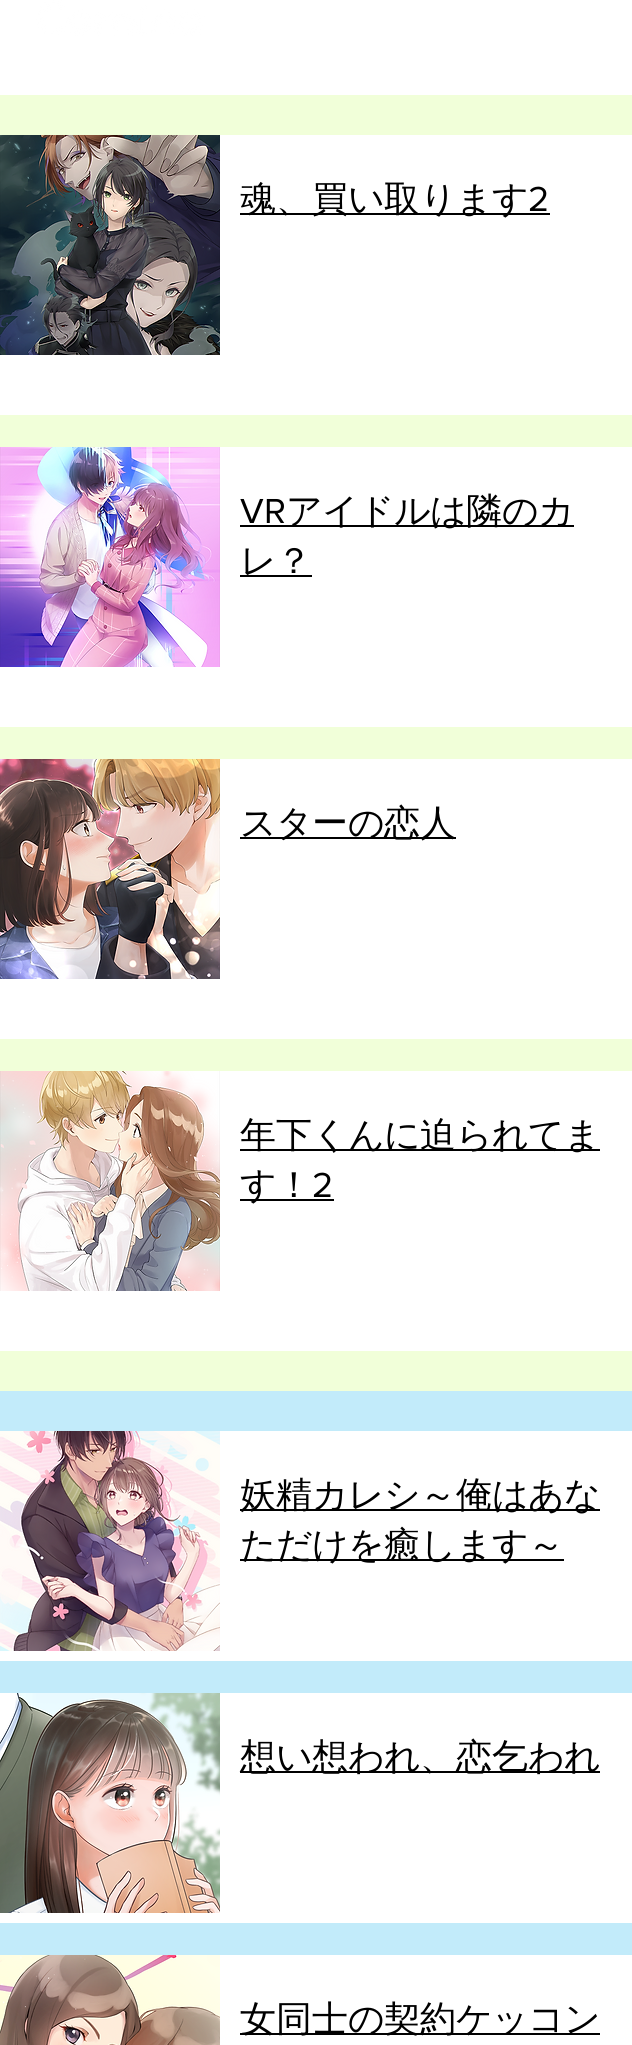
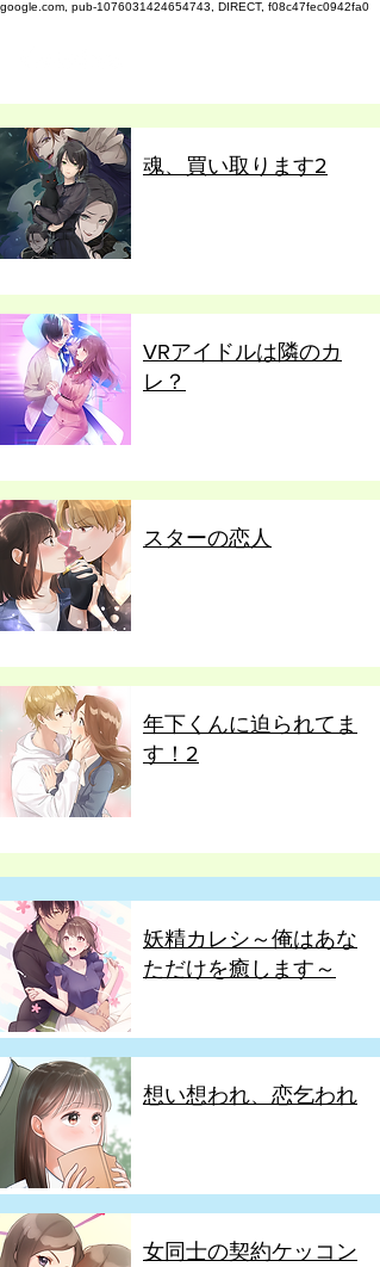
+ google.com, pub-1076031424654743, DIRECT, f08c47fec0942fa0
